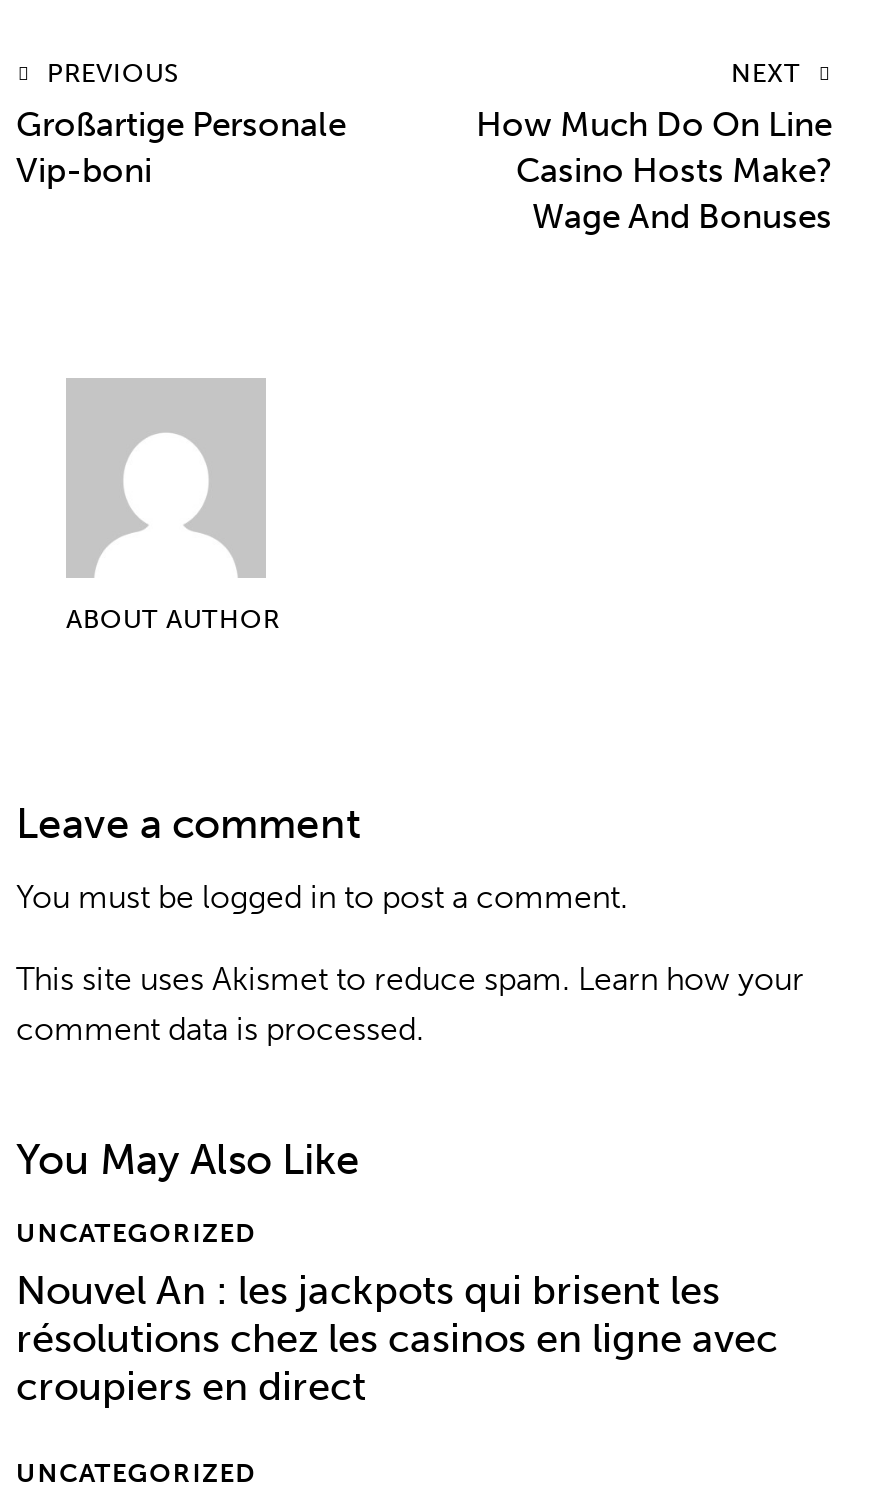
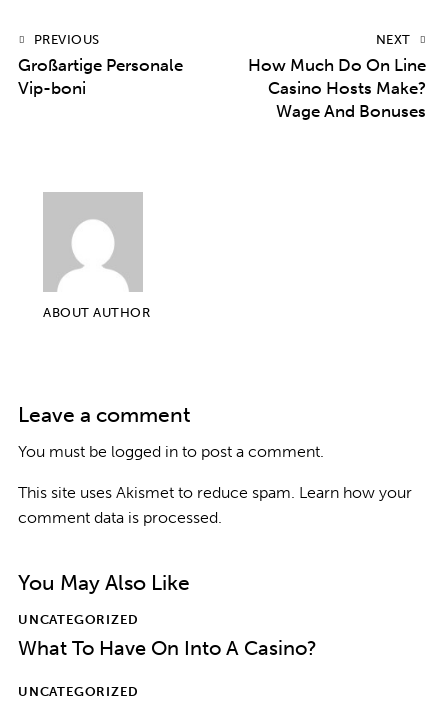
- Nouvel An : les jackpots qui brisent les
- résolutions chez les casinos en ligne avec
- croupiers en direct
+ What To Have On Into A Casino?
